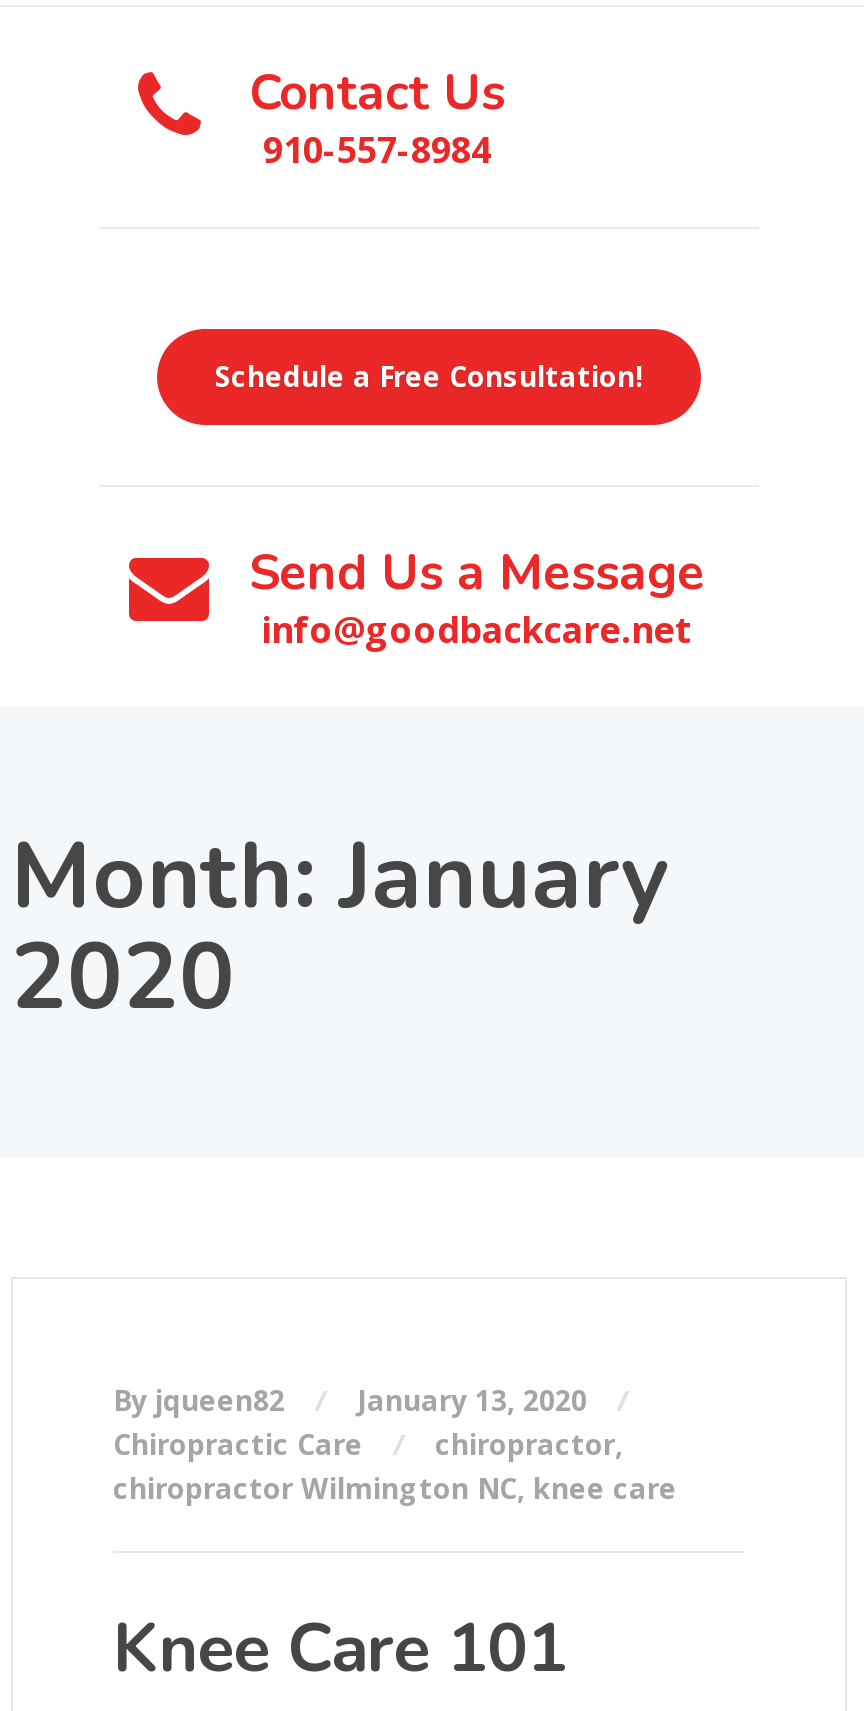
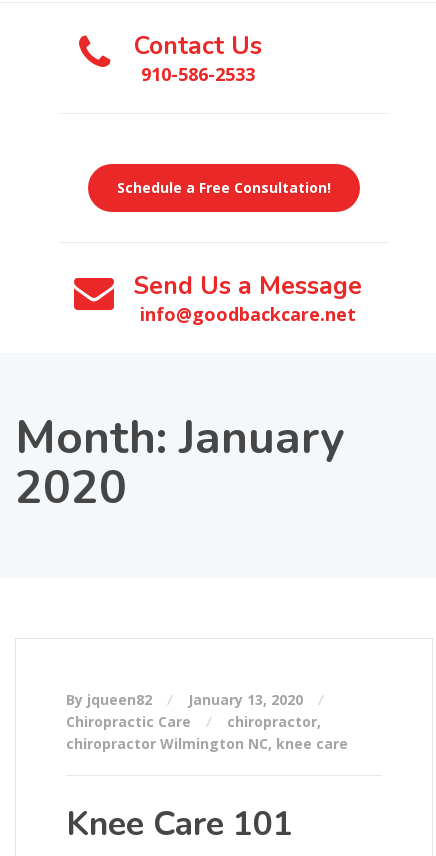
- 910-557-8984
+ 910-586-2533
